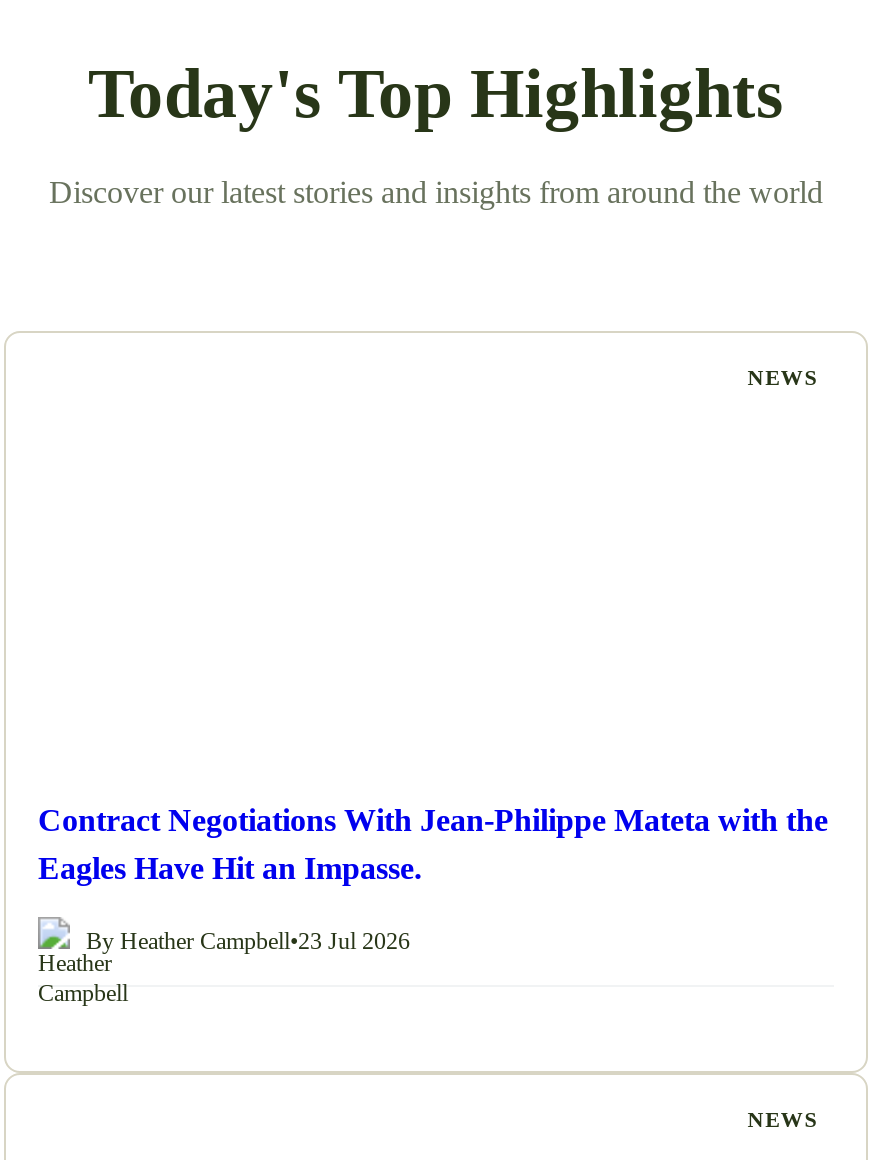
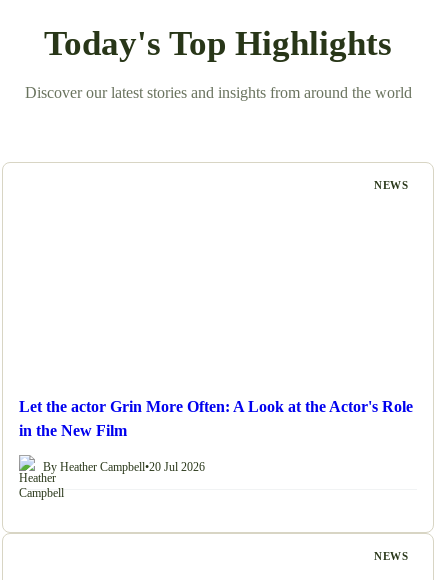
- Contract Negotiations With Jean-Philippe Mateta with the
- Eagles Have Hit an Impasse.
+ Let the actor Grin More Often: A Look at the Actor's Role
+ in the New Film

- By Heather Campbell•23 Jul 2026
+ By Heather Campbell•20 Jul 2026
